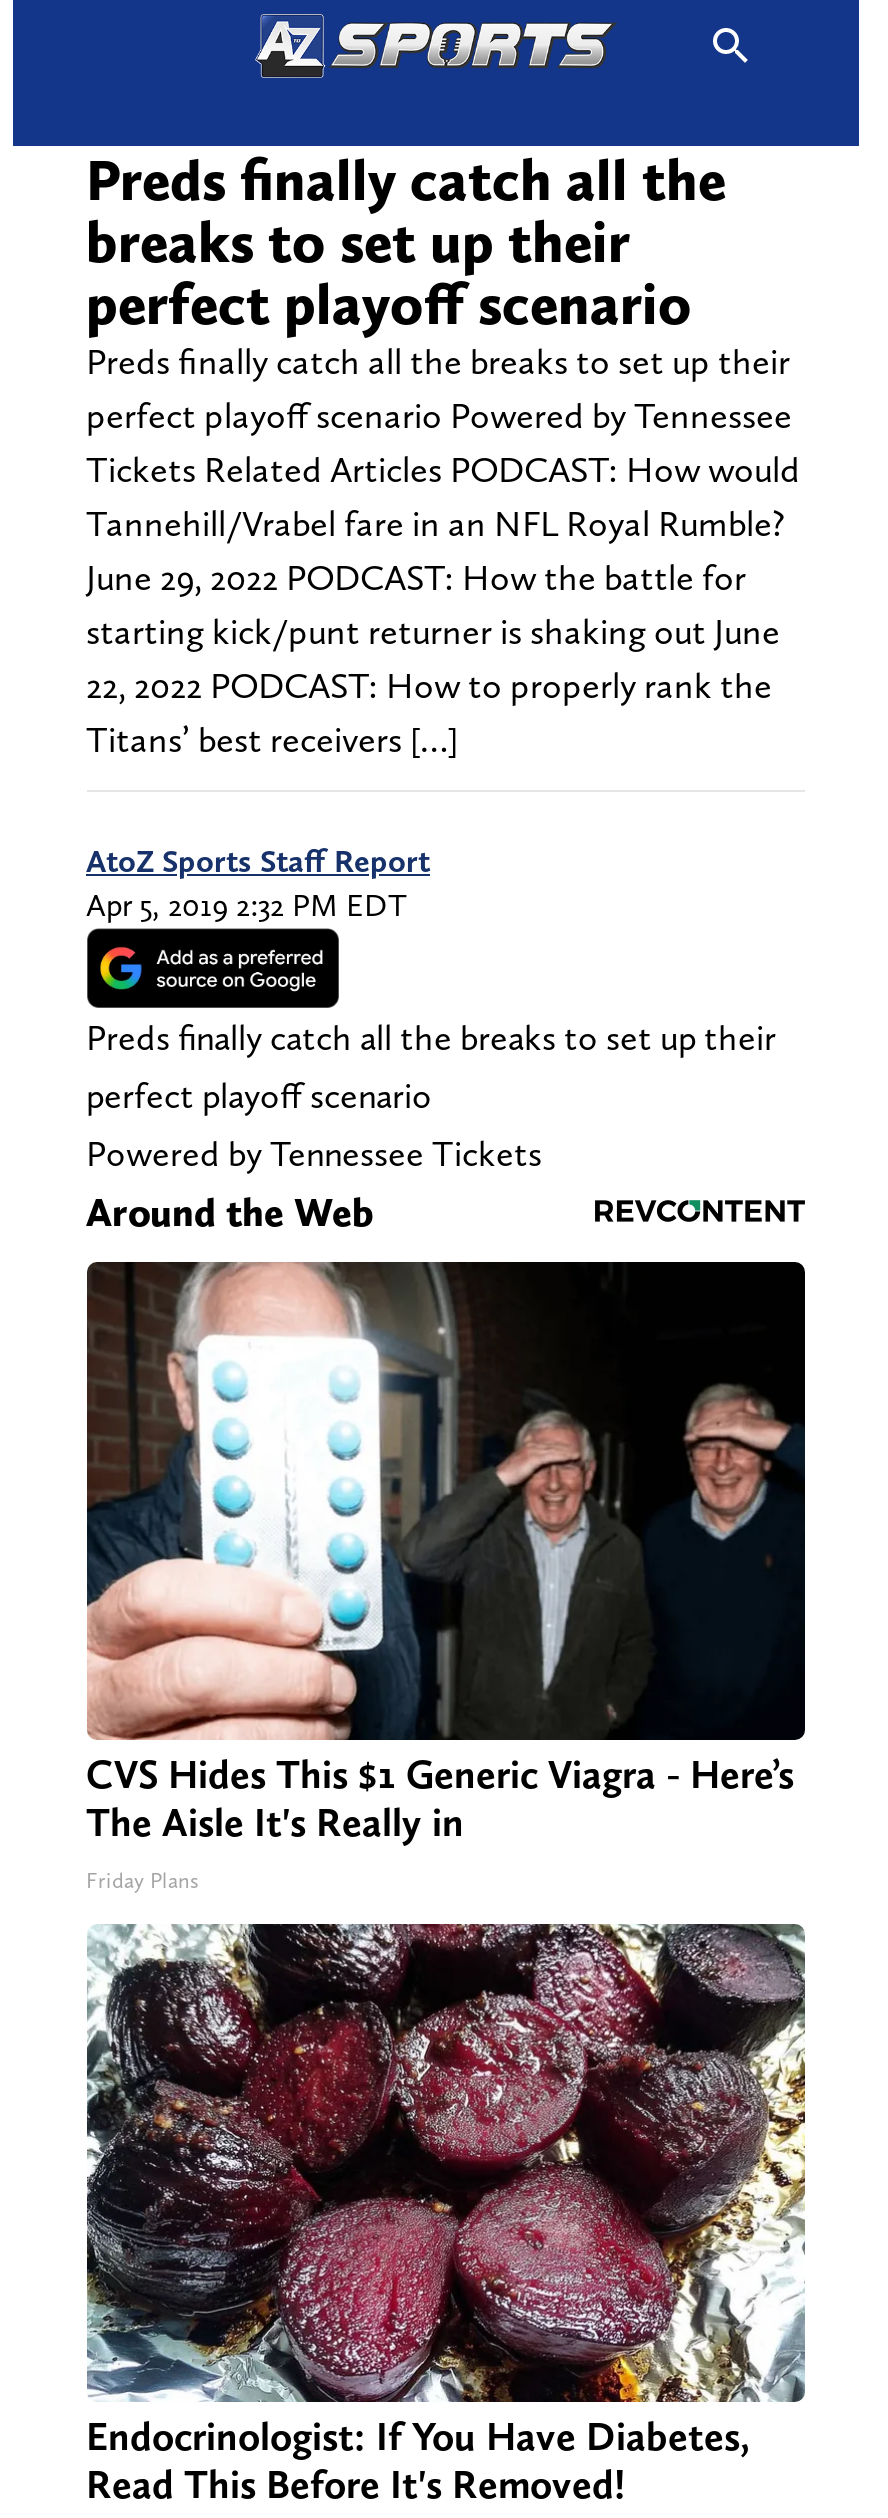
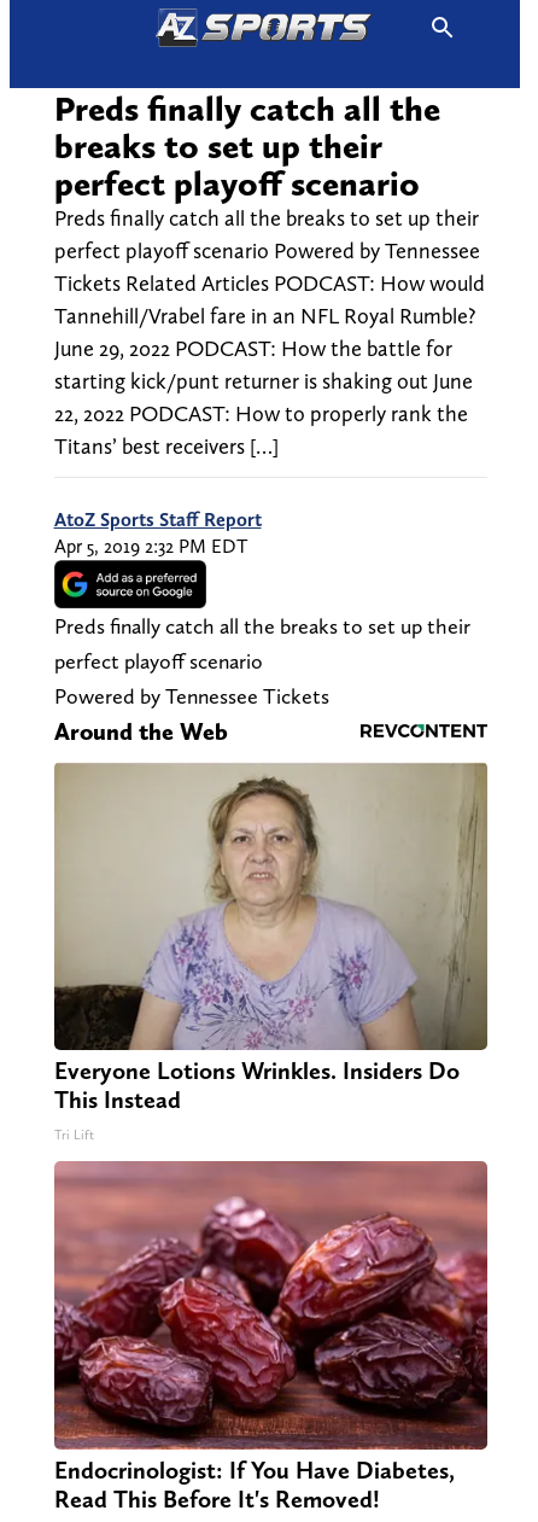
- [image]
- CVS Hides This $1 Generic Viagra - Here’s
- The Aisle It's Really in
+ [image]
+ Everyone Lotions Wrinkles. Insiders Do
+ This Instead

- Friday Plans
+ Tri Lift

- [image]
+ [image]
